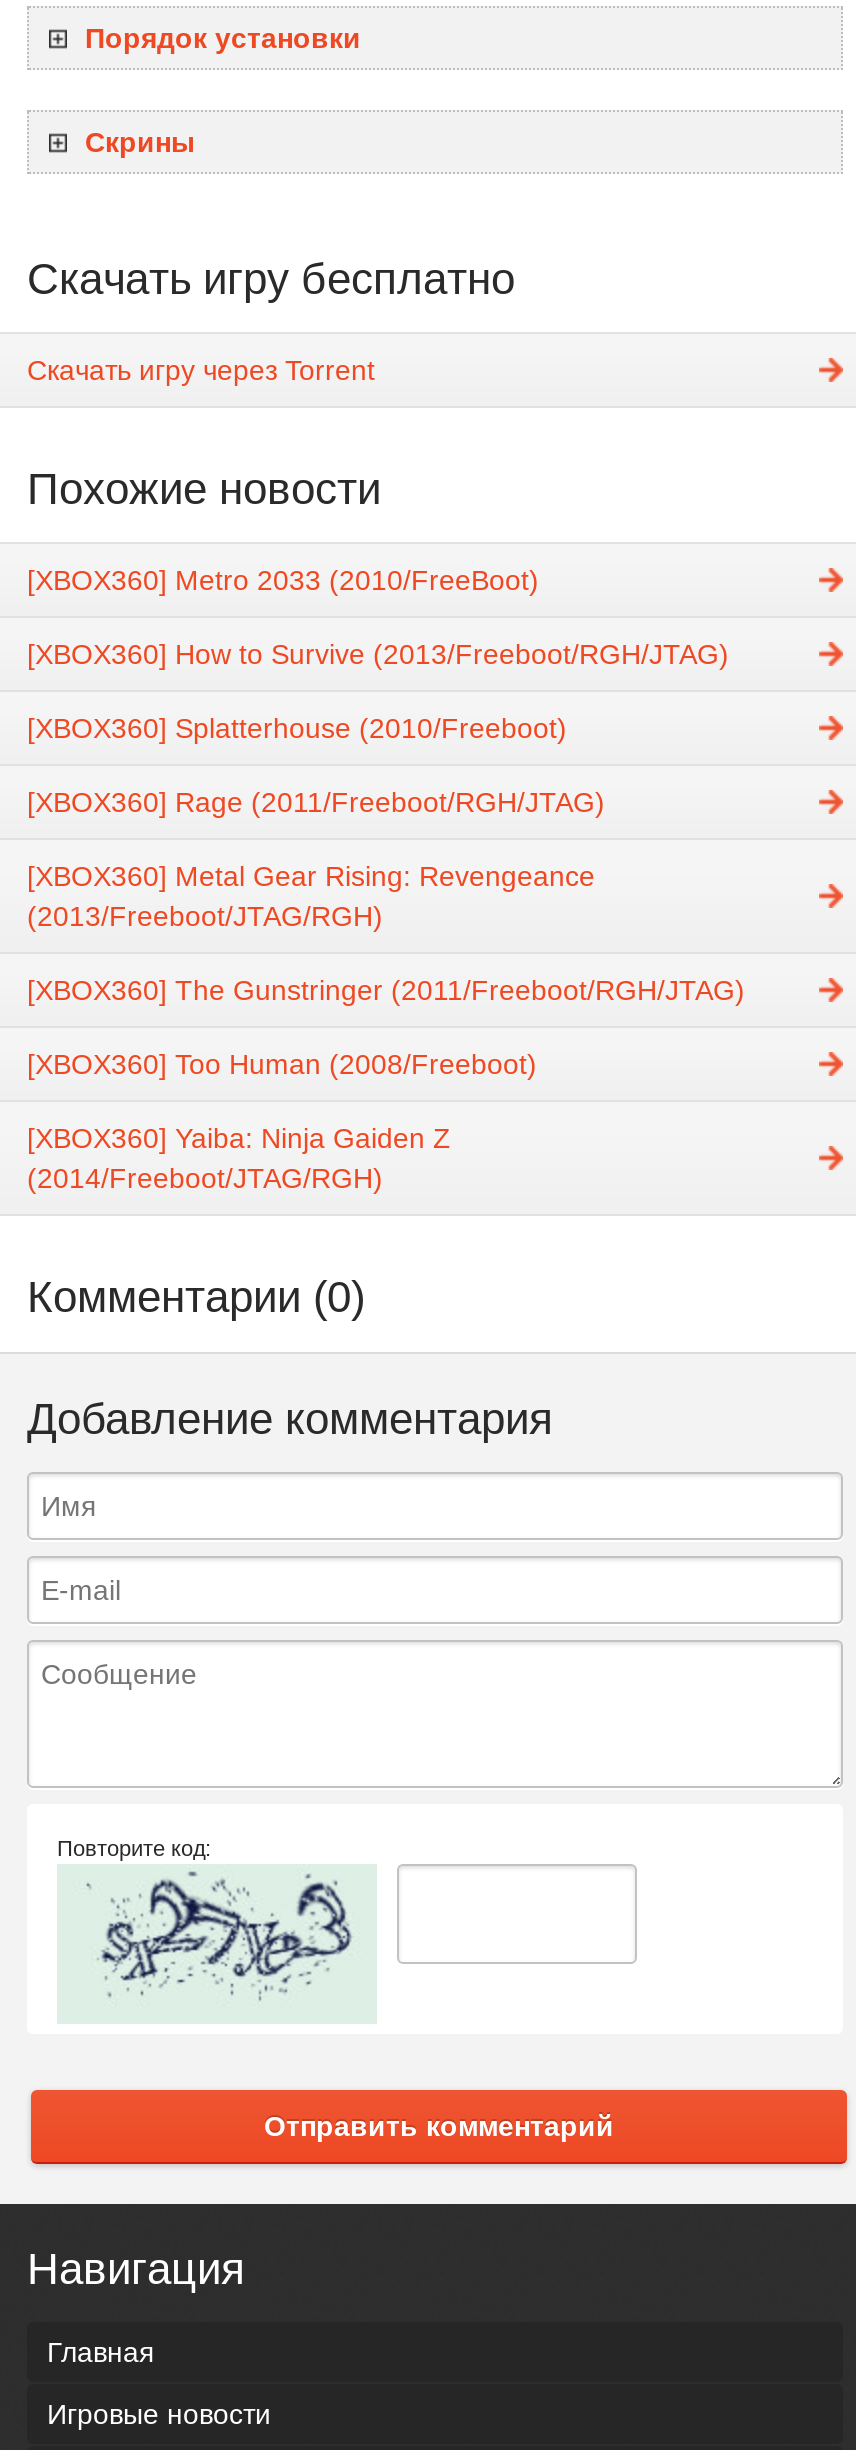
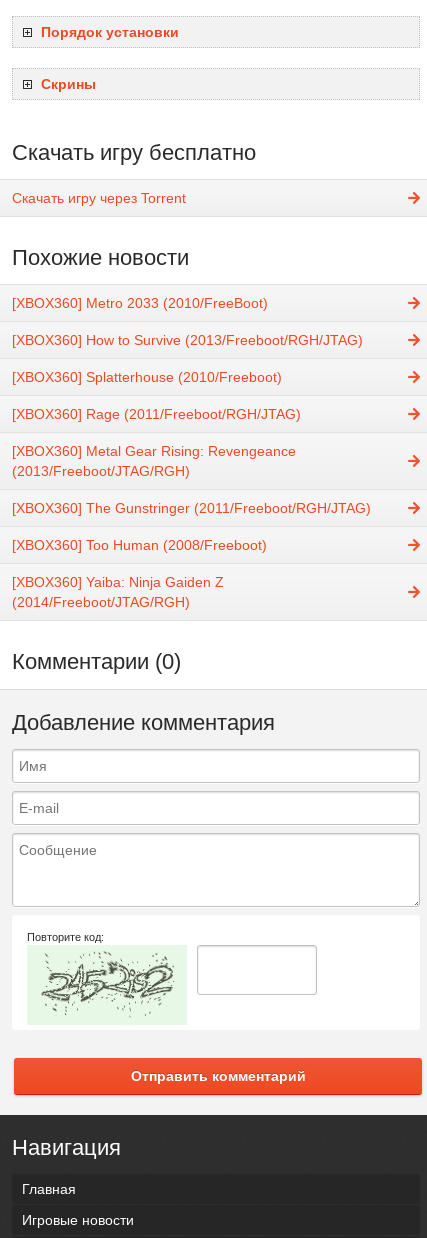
- [image]
+ [image]
